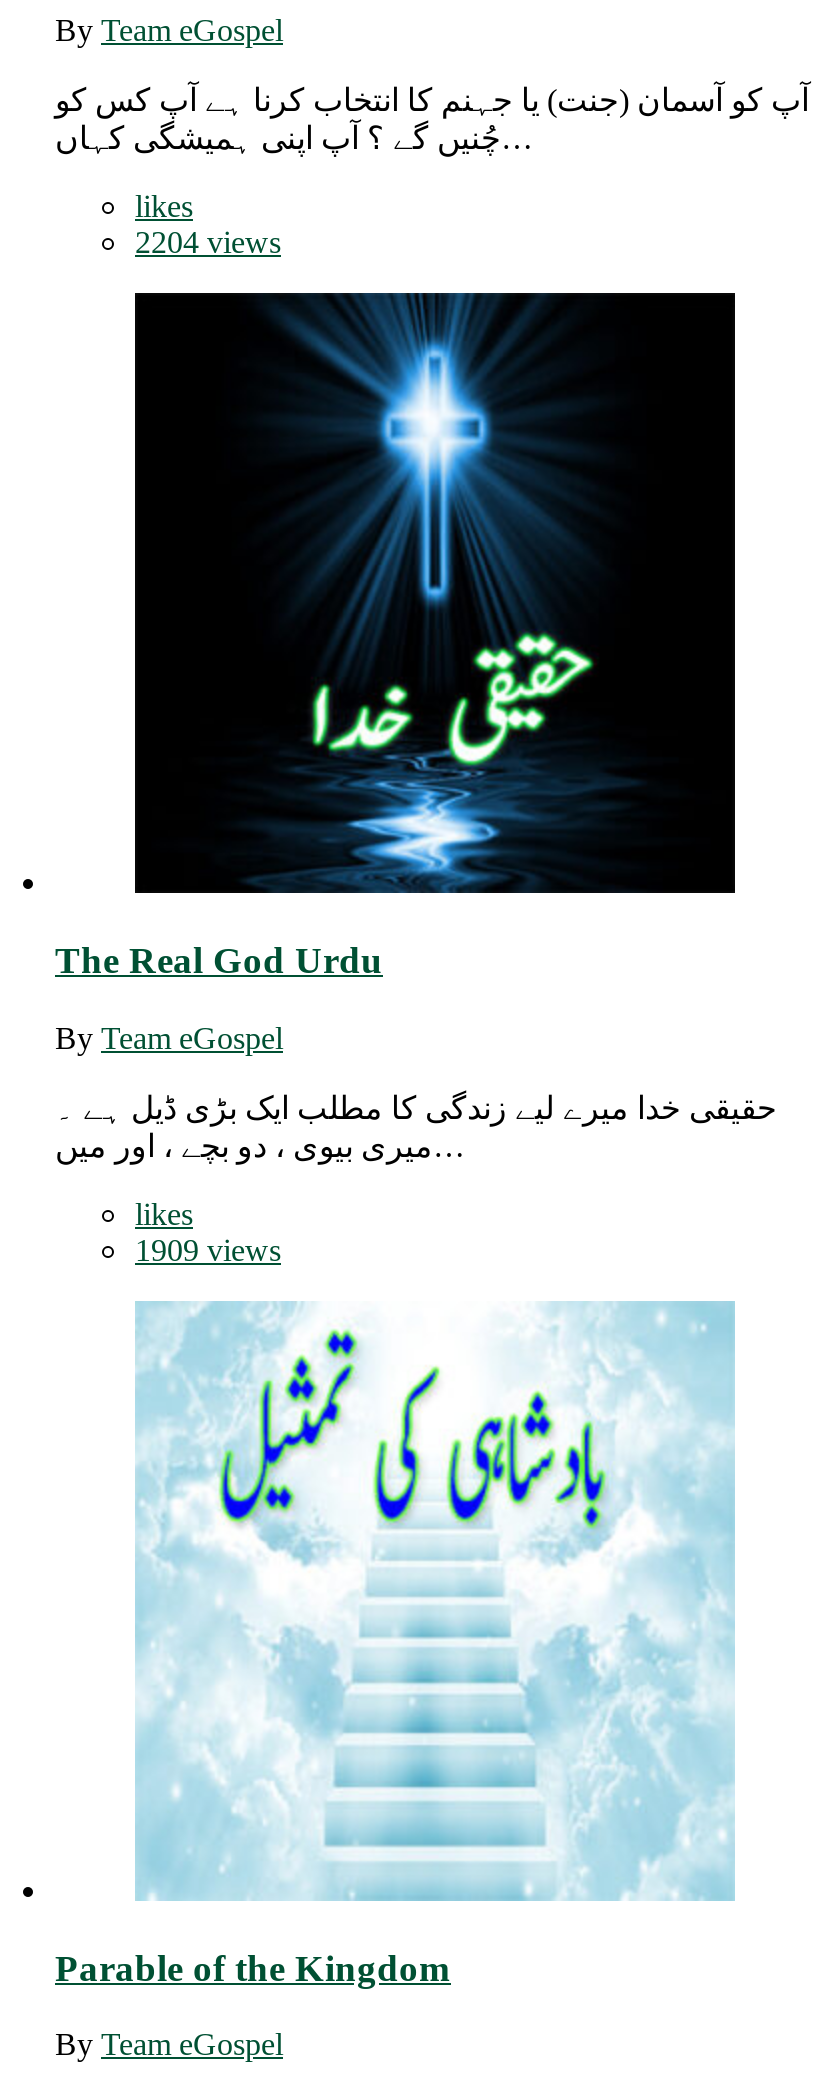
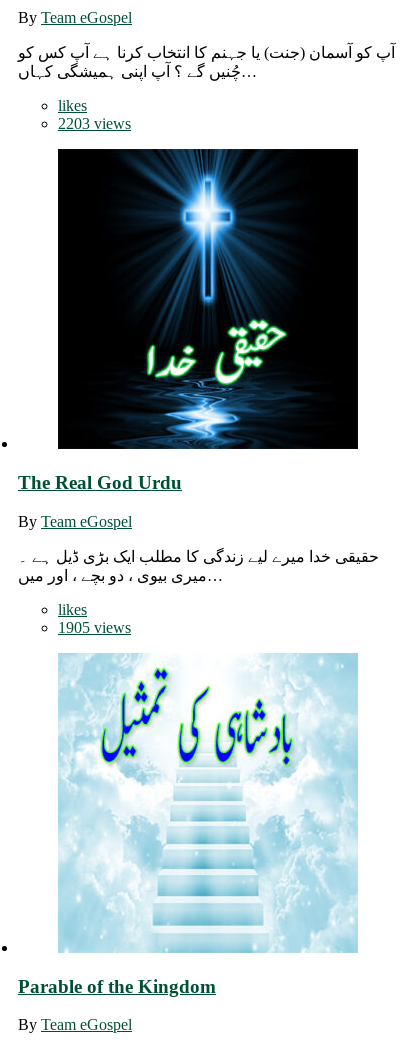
- 2204 views
+ 2203 views

- 1909 views
+ 1905 views
